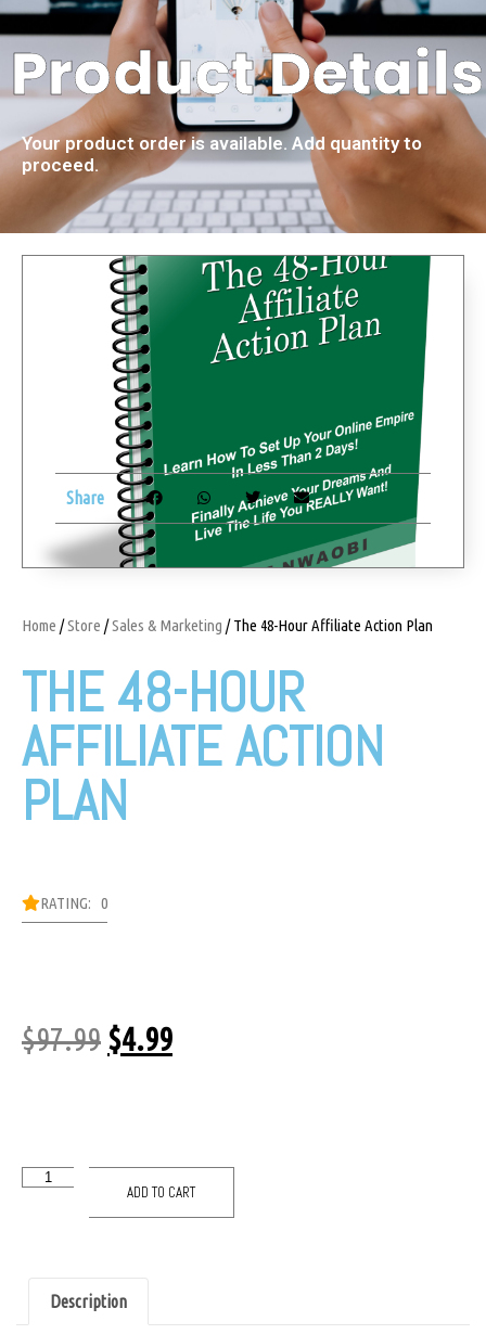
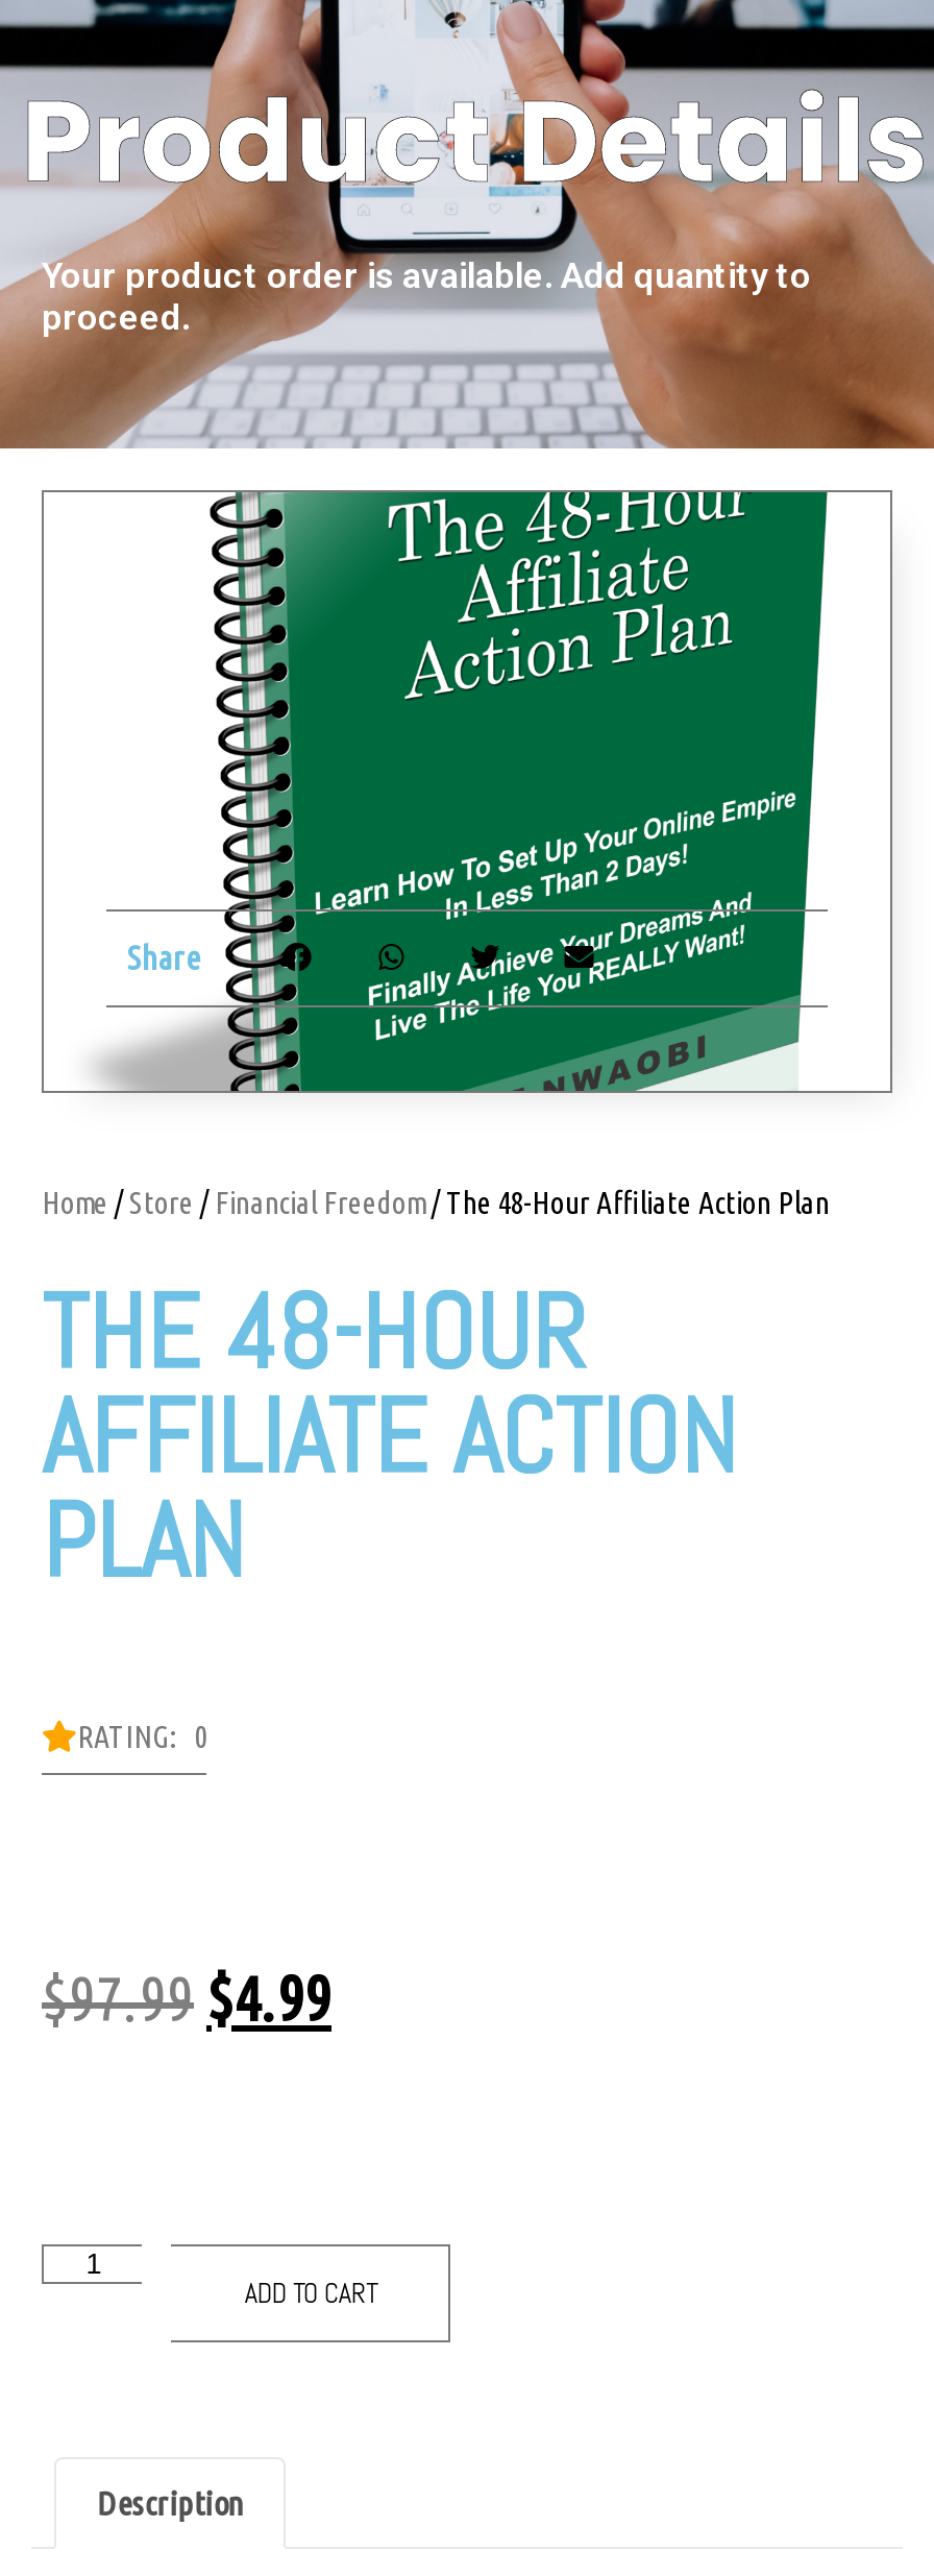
- Home / Store / Sales & Marketing / The 48-Hour Affiliate Action Plan
+ Home / Store / Financial Freedom / The 48-Hour Affiliate Action Plan
